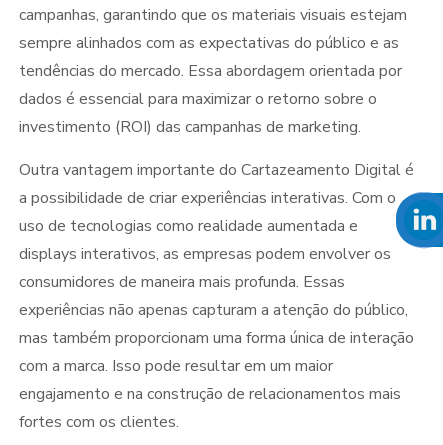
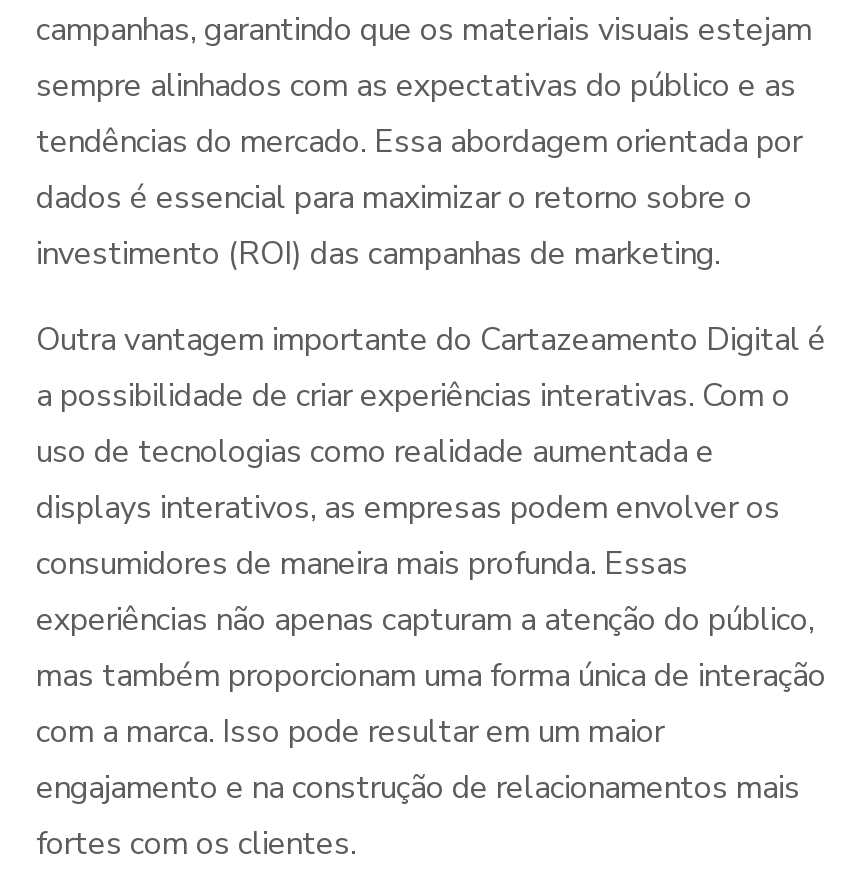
- [image]
